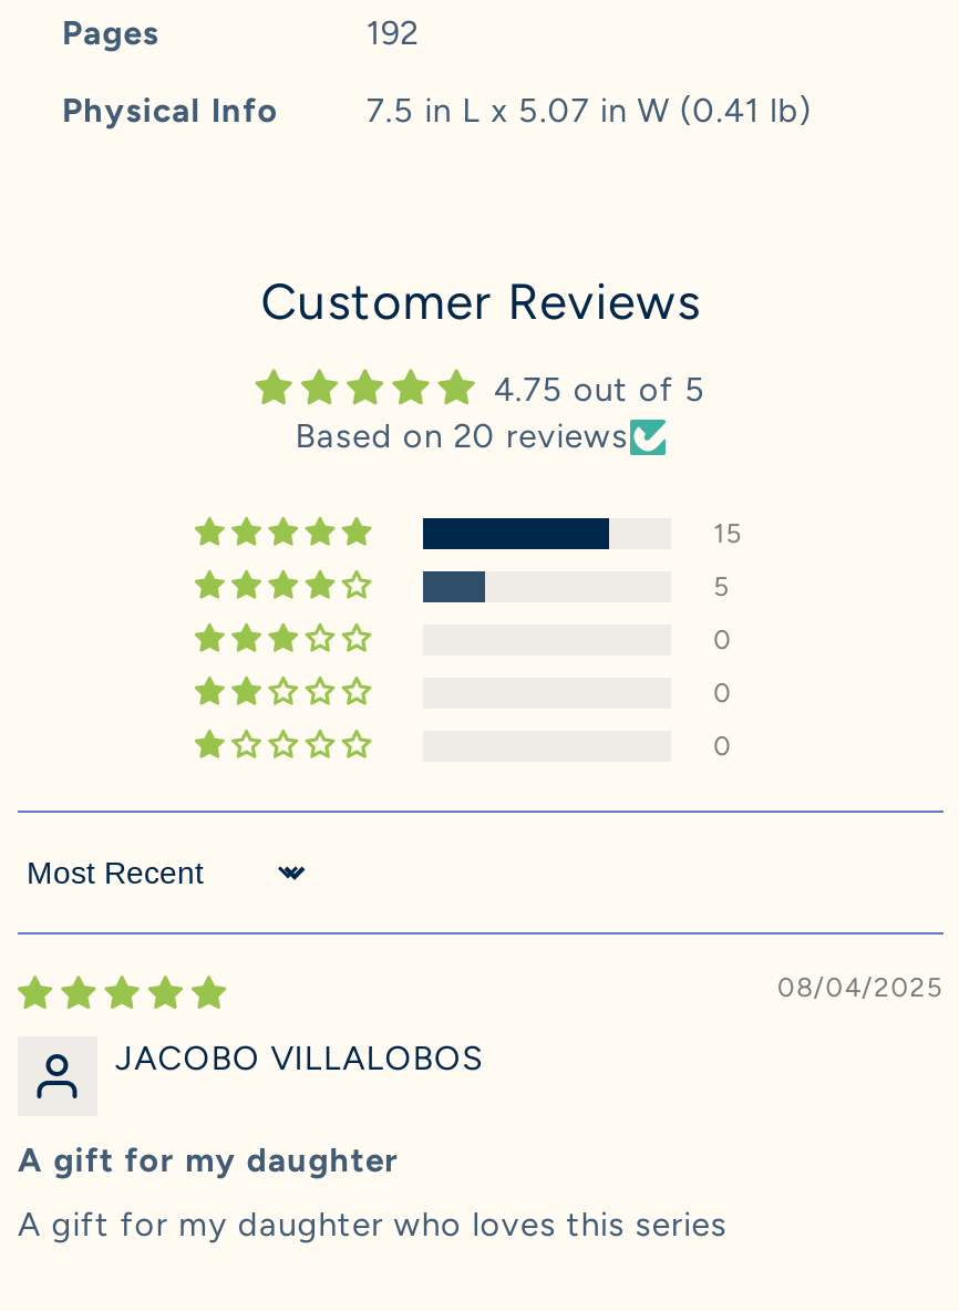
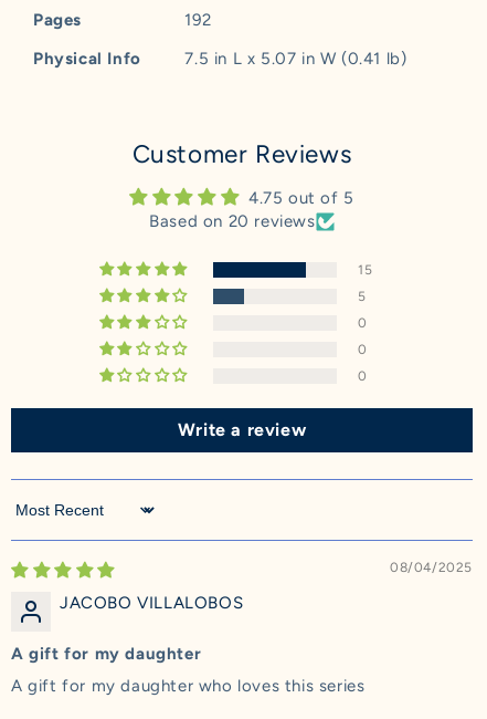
+ Write a review
